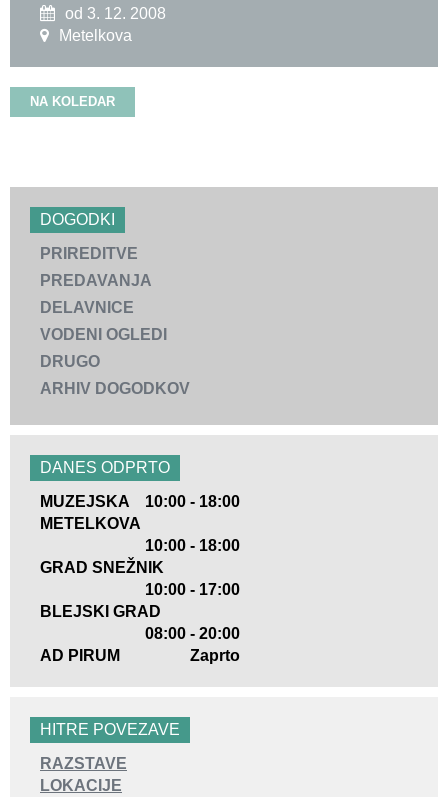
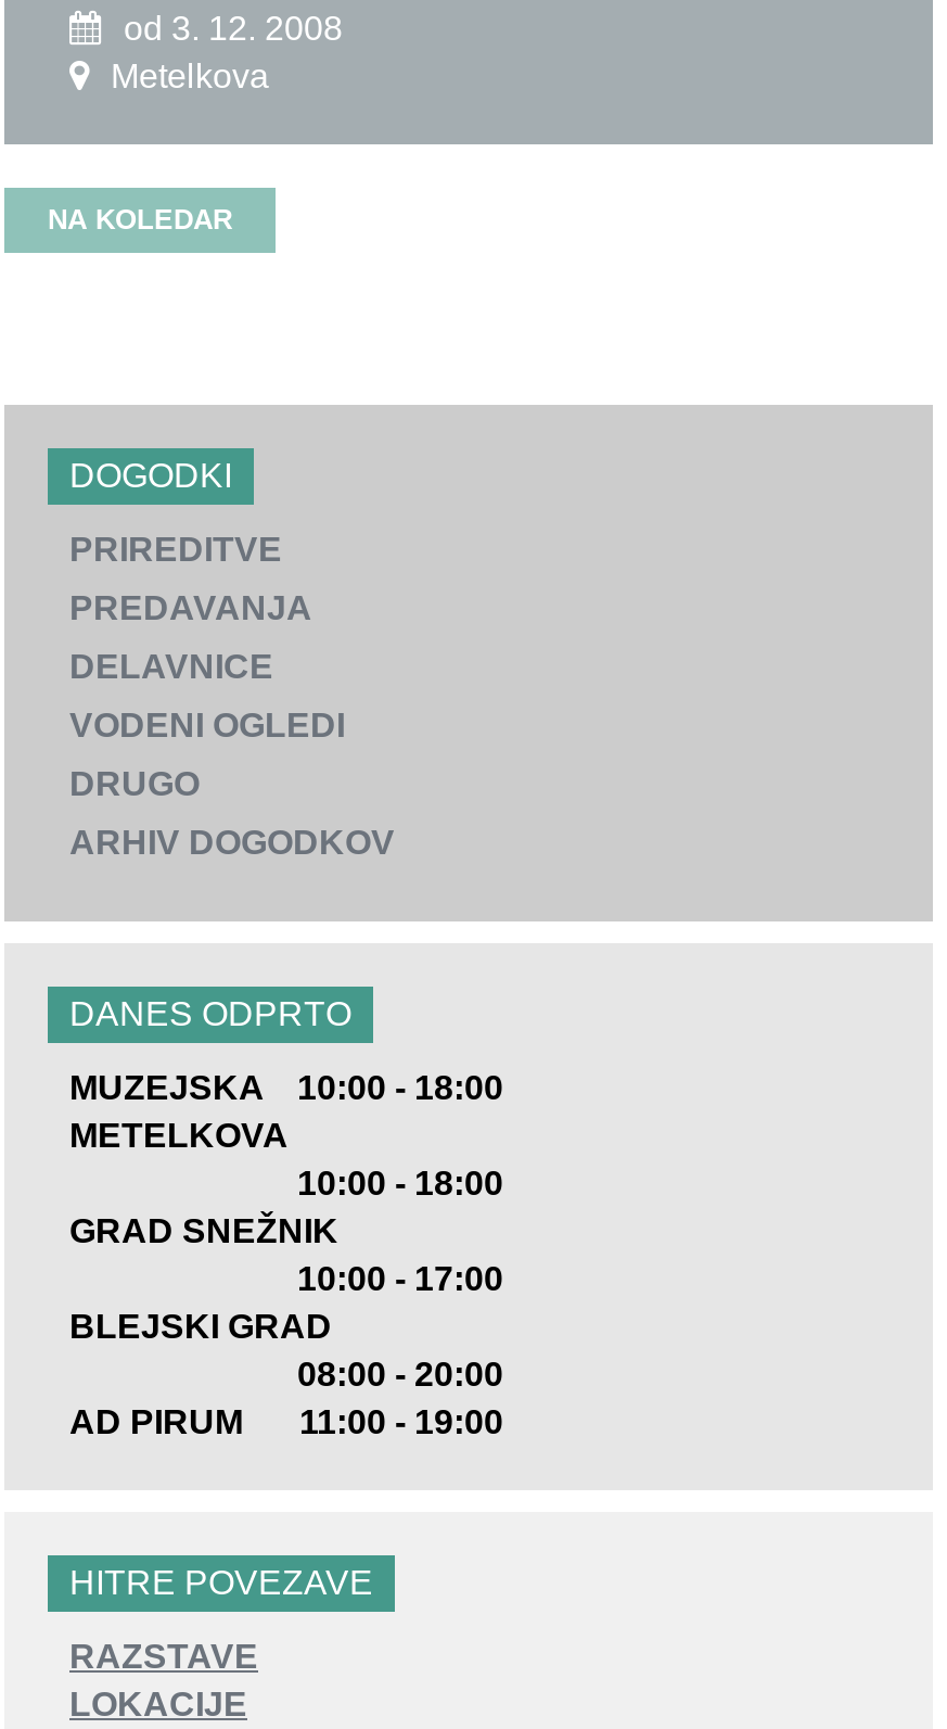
- Zaprto
+ 11:00 - 19:00
